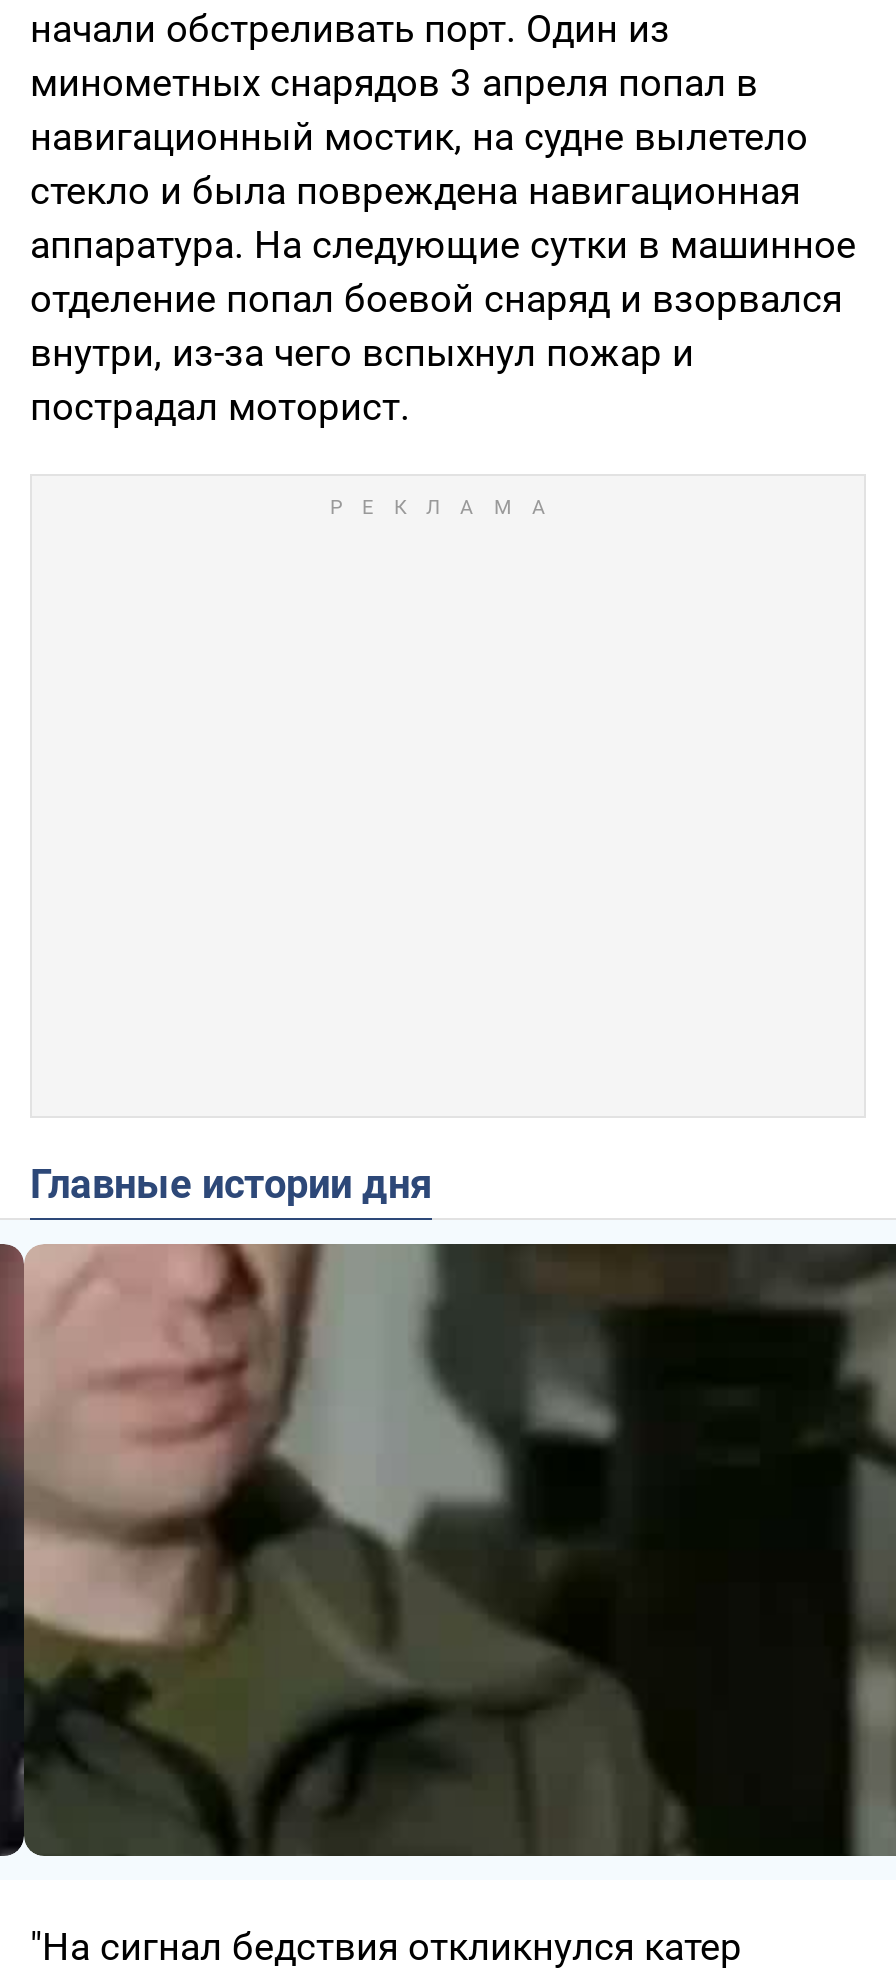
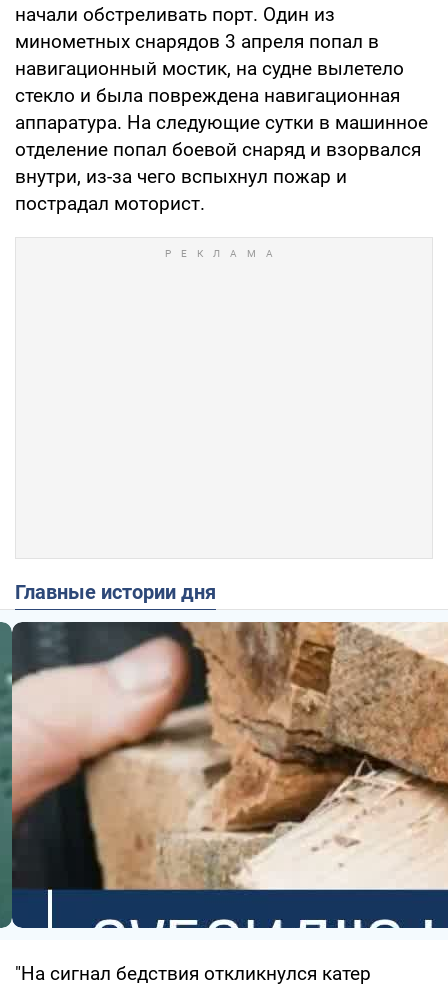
- [image]
+ [image]
